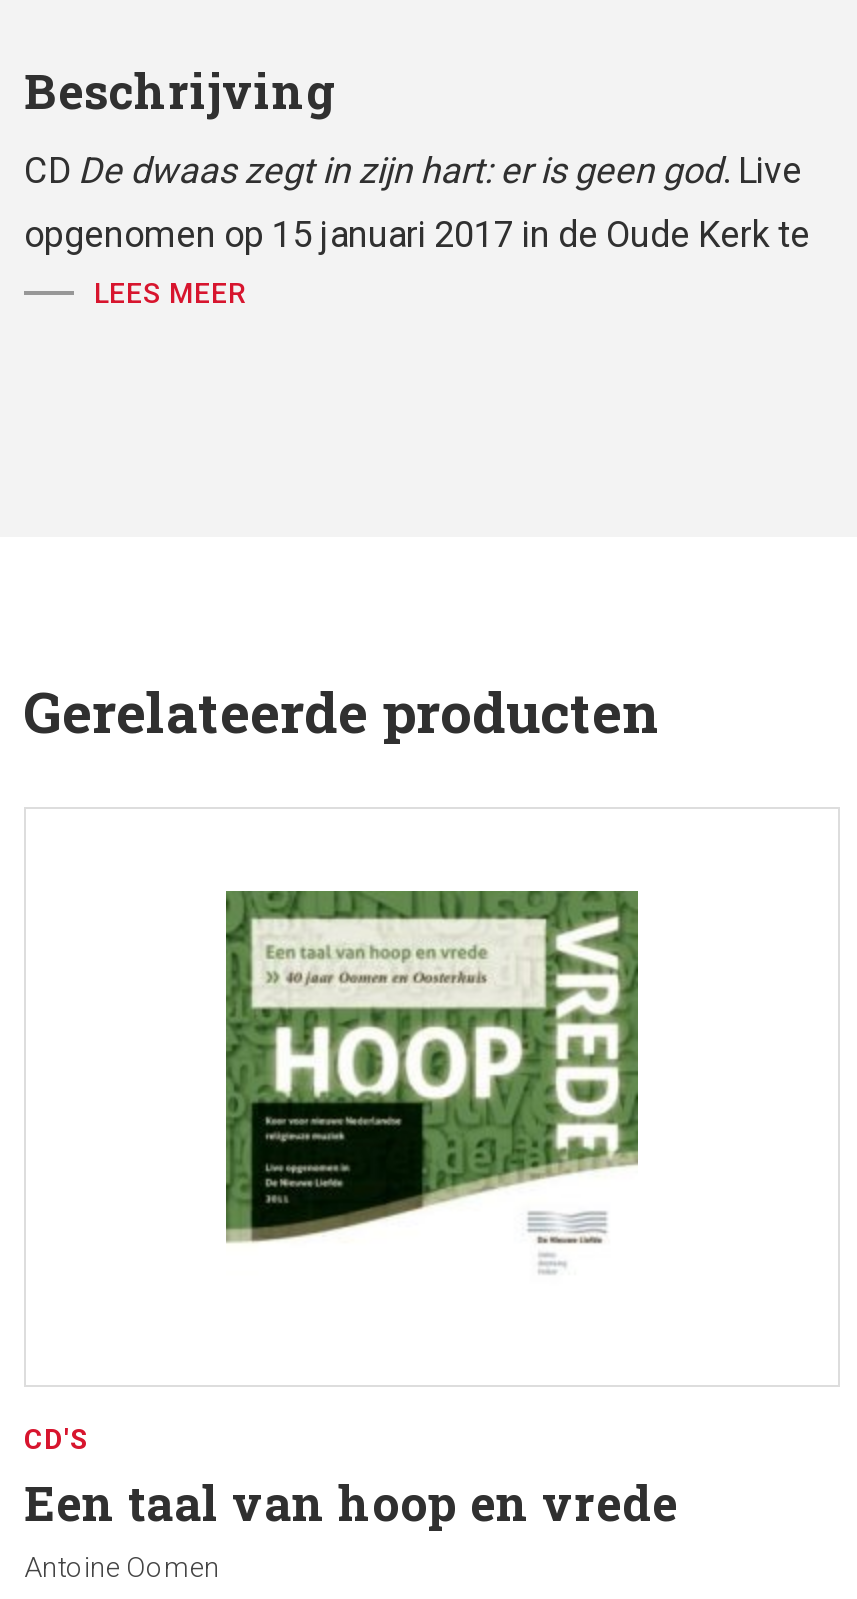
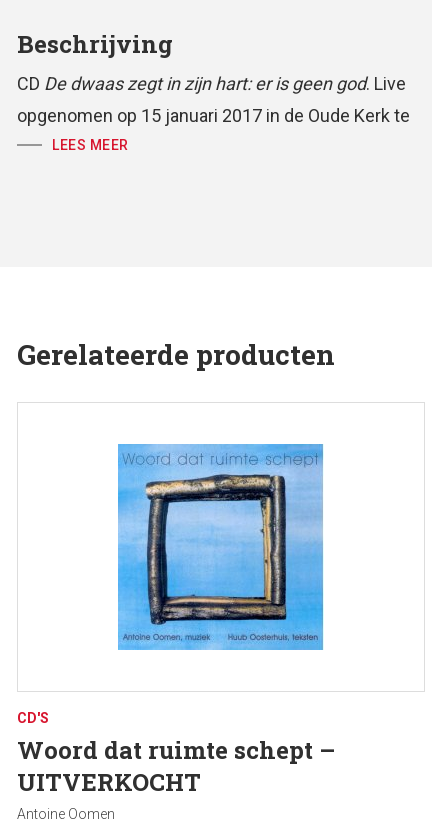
- [image]
+ [image]

- Een taal van hoop en vrede
+ Woord dat ruimte schept –
+ UITVERKOCHT
